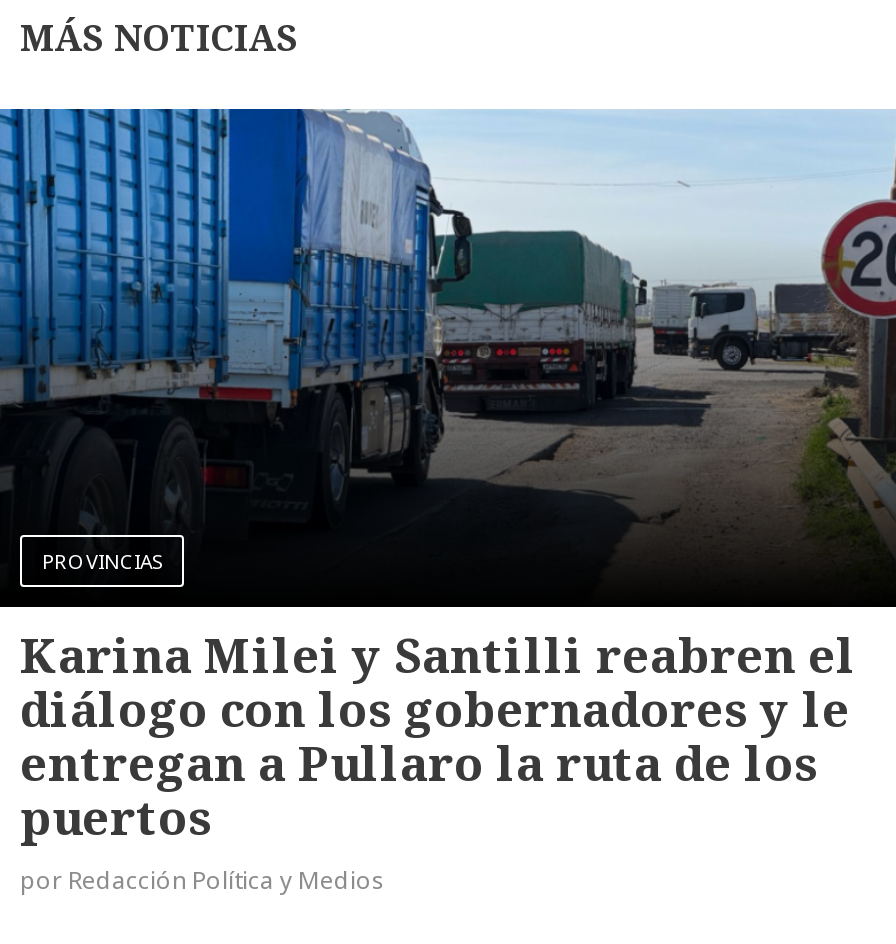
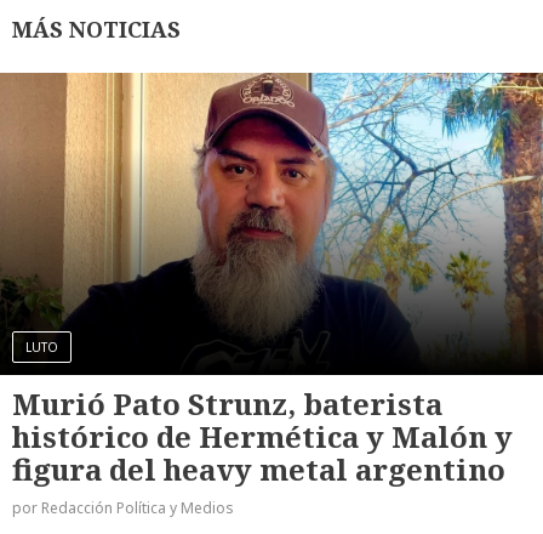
- [image]
- PROVINCIAS
+ [image]
+ LUTO

- Karina Milei y Santilli reabren el
- diálogo con los gobernadores y le
- entregan a Pullaro la ruta de los
- puertos
+ Murió Pato Strunz, baterista
+ histórico de Hermética y Malón y
+ figura del heavy metal argentino
